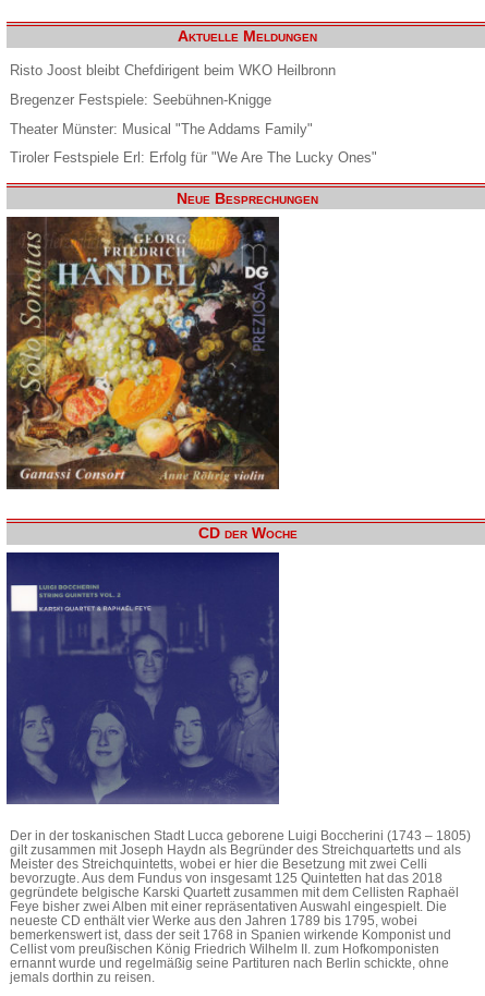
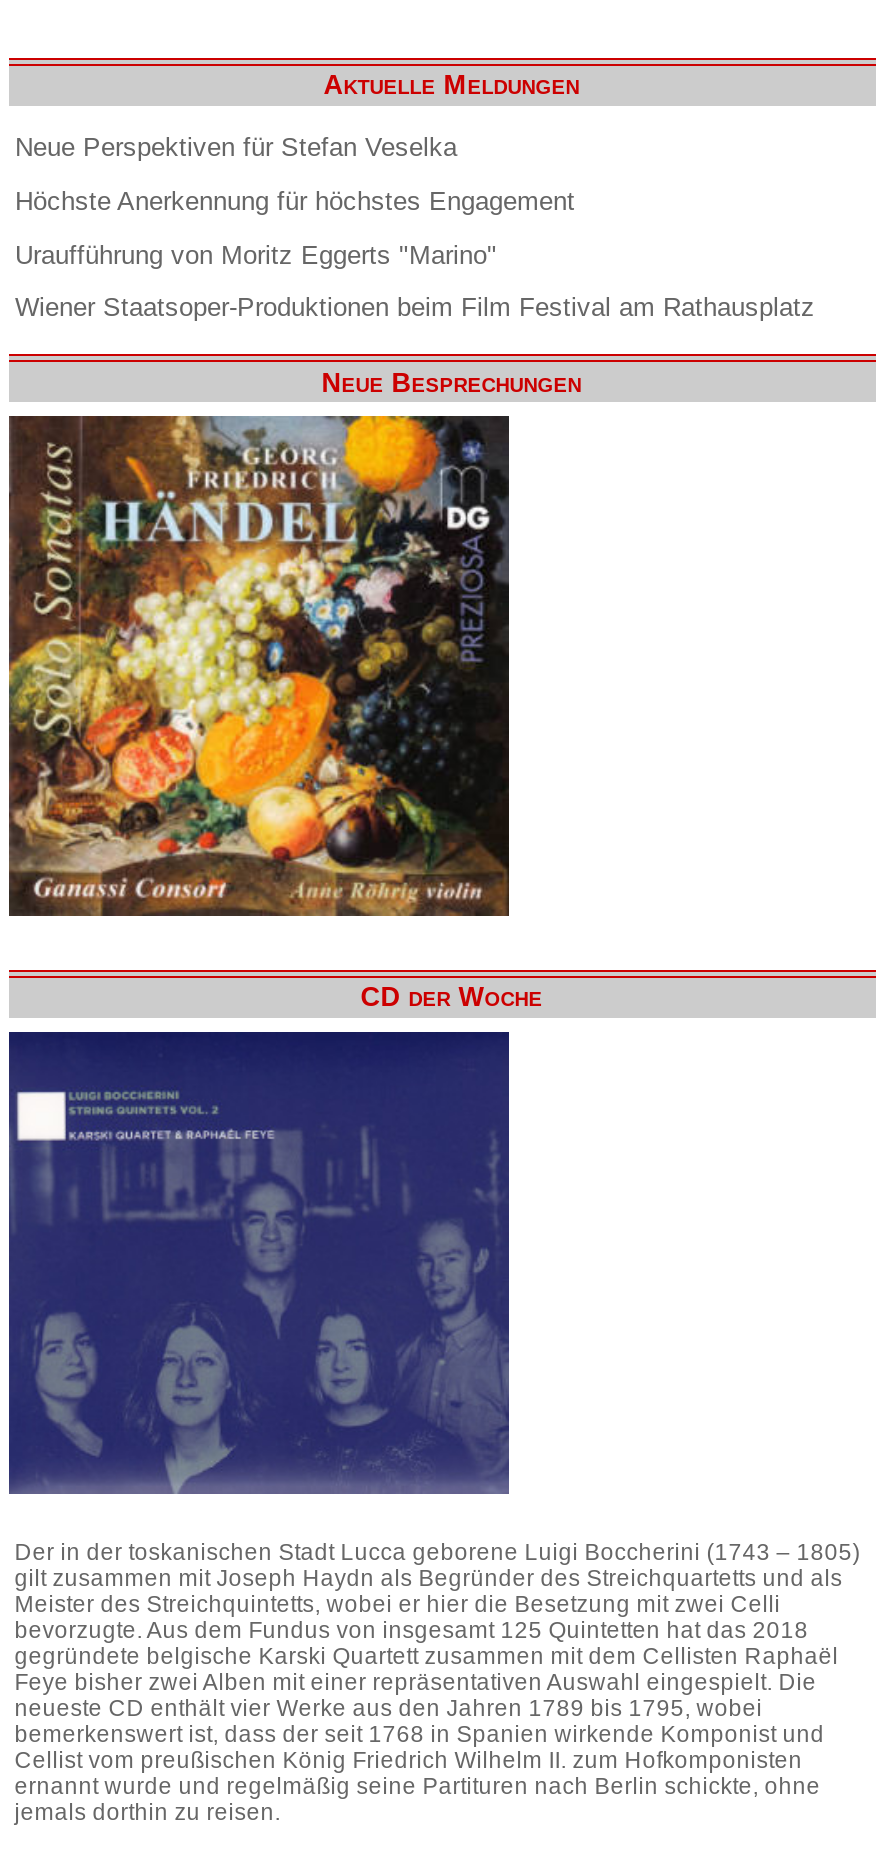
- Risto Joost bleibt Chefdirigent beim WKO Heilbronn
+ Neue Perspektiven für Stefan Veselka

- Bregenzer Festspiele: Seebühnen-Knigge
+ Höchste Anerkennung für höchstes Engagement

- Theater Münster: Musical "The Addams Family"
+ Uraufführung von Moritz Eggerts "Marino"

- Tiroler Festspiele Erl: Erfolg für "We Are The Lucky Ones"
+ Wiener Staatsoper-Produktionen beim Film Festival am Rathausplatz
